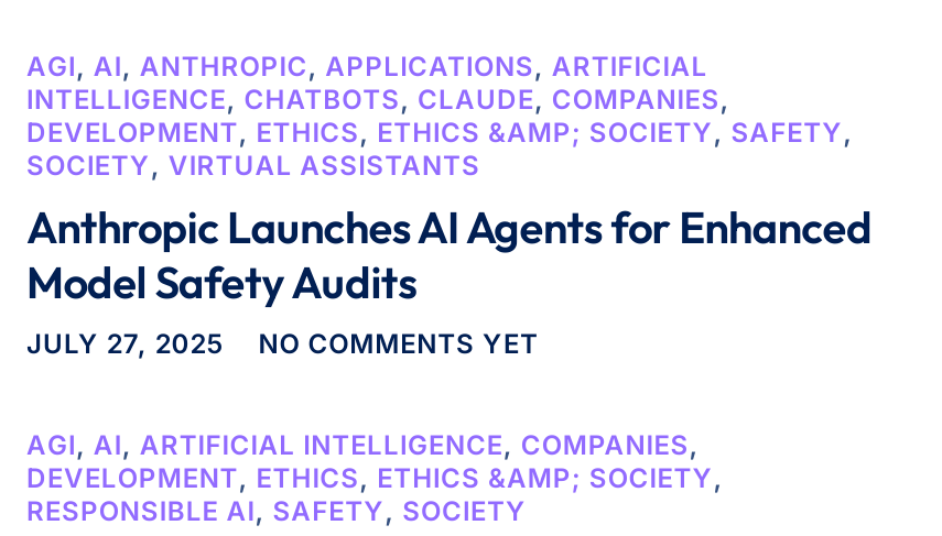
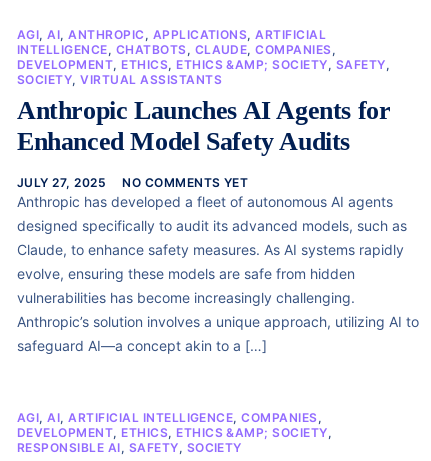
+ Anthropic has developed a fleet of autonomous AI agents
+ designed specifically to audit its advanced models, such as
+ Claude, to enhance safety measures. As AI systems rapidly
+ evolve, ensuring these models are safe from hidden
+ vulnerabilities has become increasingly challenging.
+ Anthropic’s solution involves a unique approach, utilizing AI to
+ safeguard AI—a concept akin to a […]
